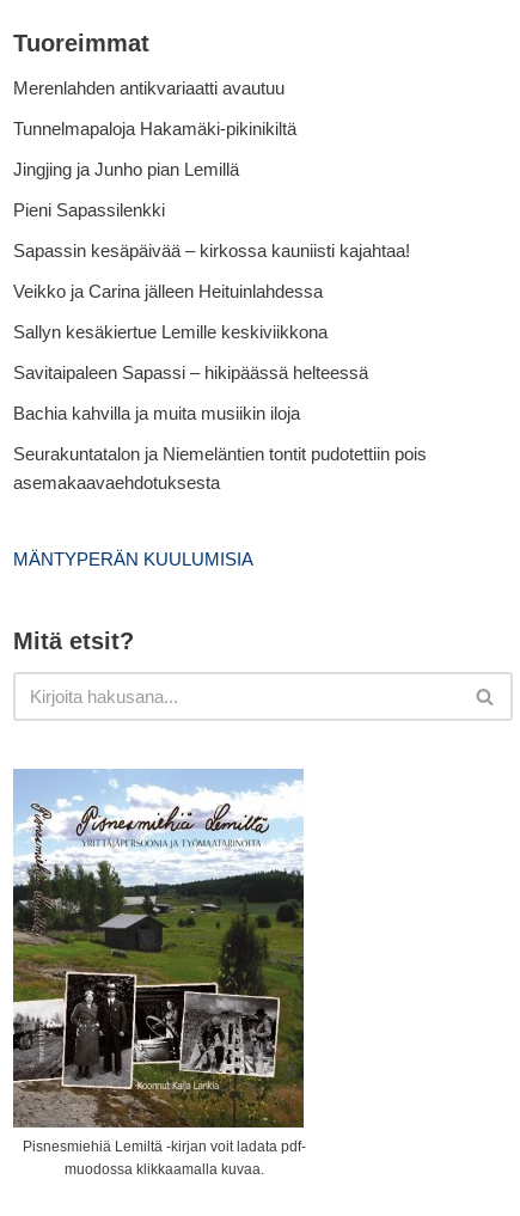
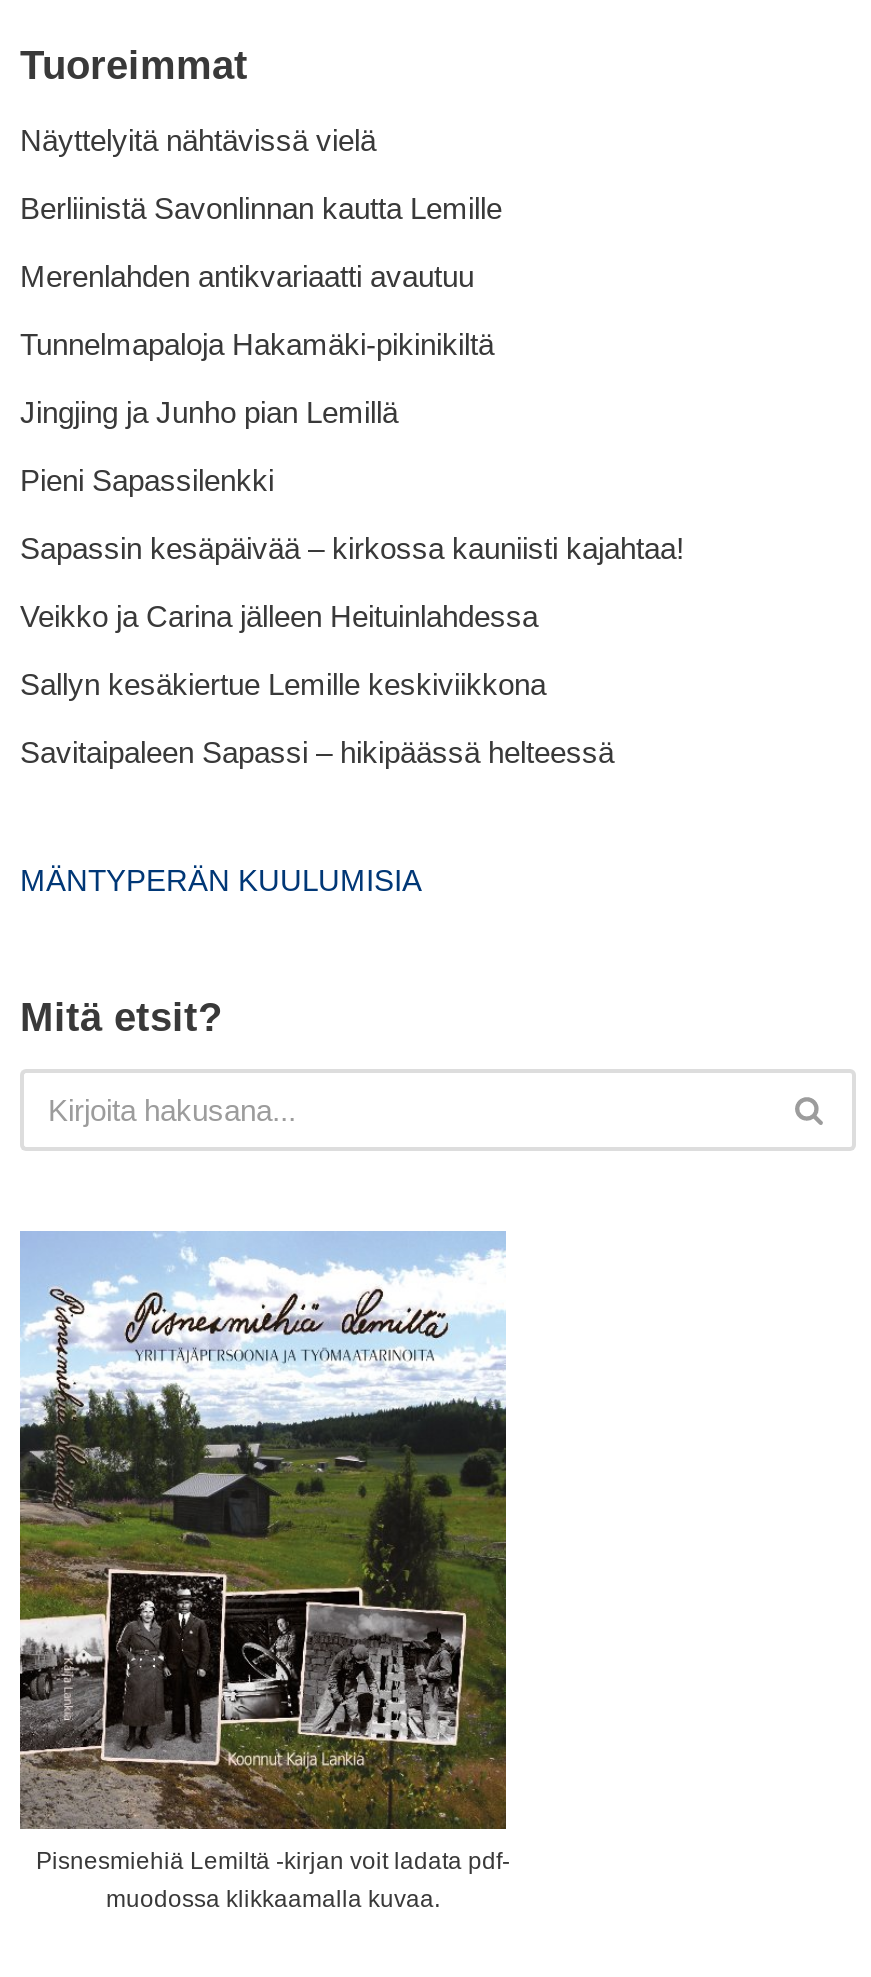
+ Näyttelyitä nähtävissä vielä
+ Berliinistä Savonlinnan kautta Lemille

moved down: Merenlahden antikvariaatti avautuu | Tunnelmapaloja Hakamäki-pikinikiltä | Jingjing ja Junho pian Lemillä | Pieni Sapassilenkki | Sapassin kesäpäivää – kirkossa kauniisti kajahtaa! | Veikko ja Carina jälleen Heituinlahdessa | Sallyn kesäkiertue Lemille keskiviikkona | Savitaipaleen Sapassi – hikipäässä helteessä

- Bachia kahvilla ja muita musiikin iloja
- Seurakuntatalon ja Niemeläntien tontit pudotettiin pois
- asemakaavaehdotuksesta
